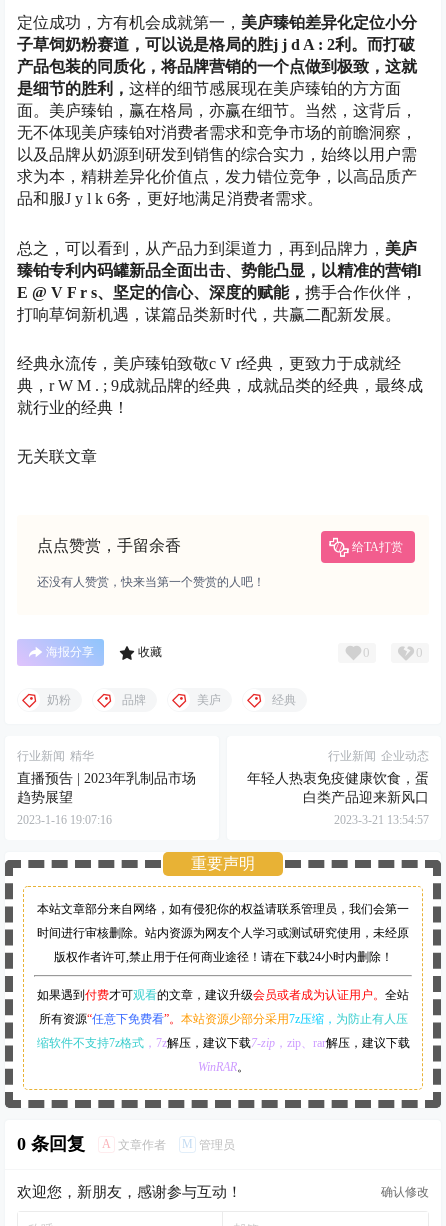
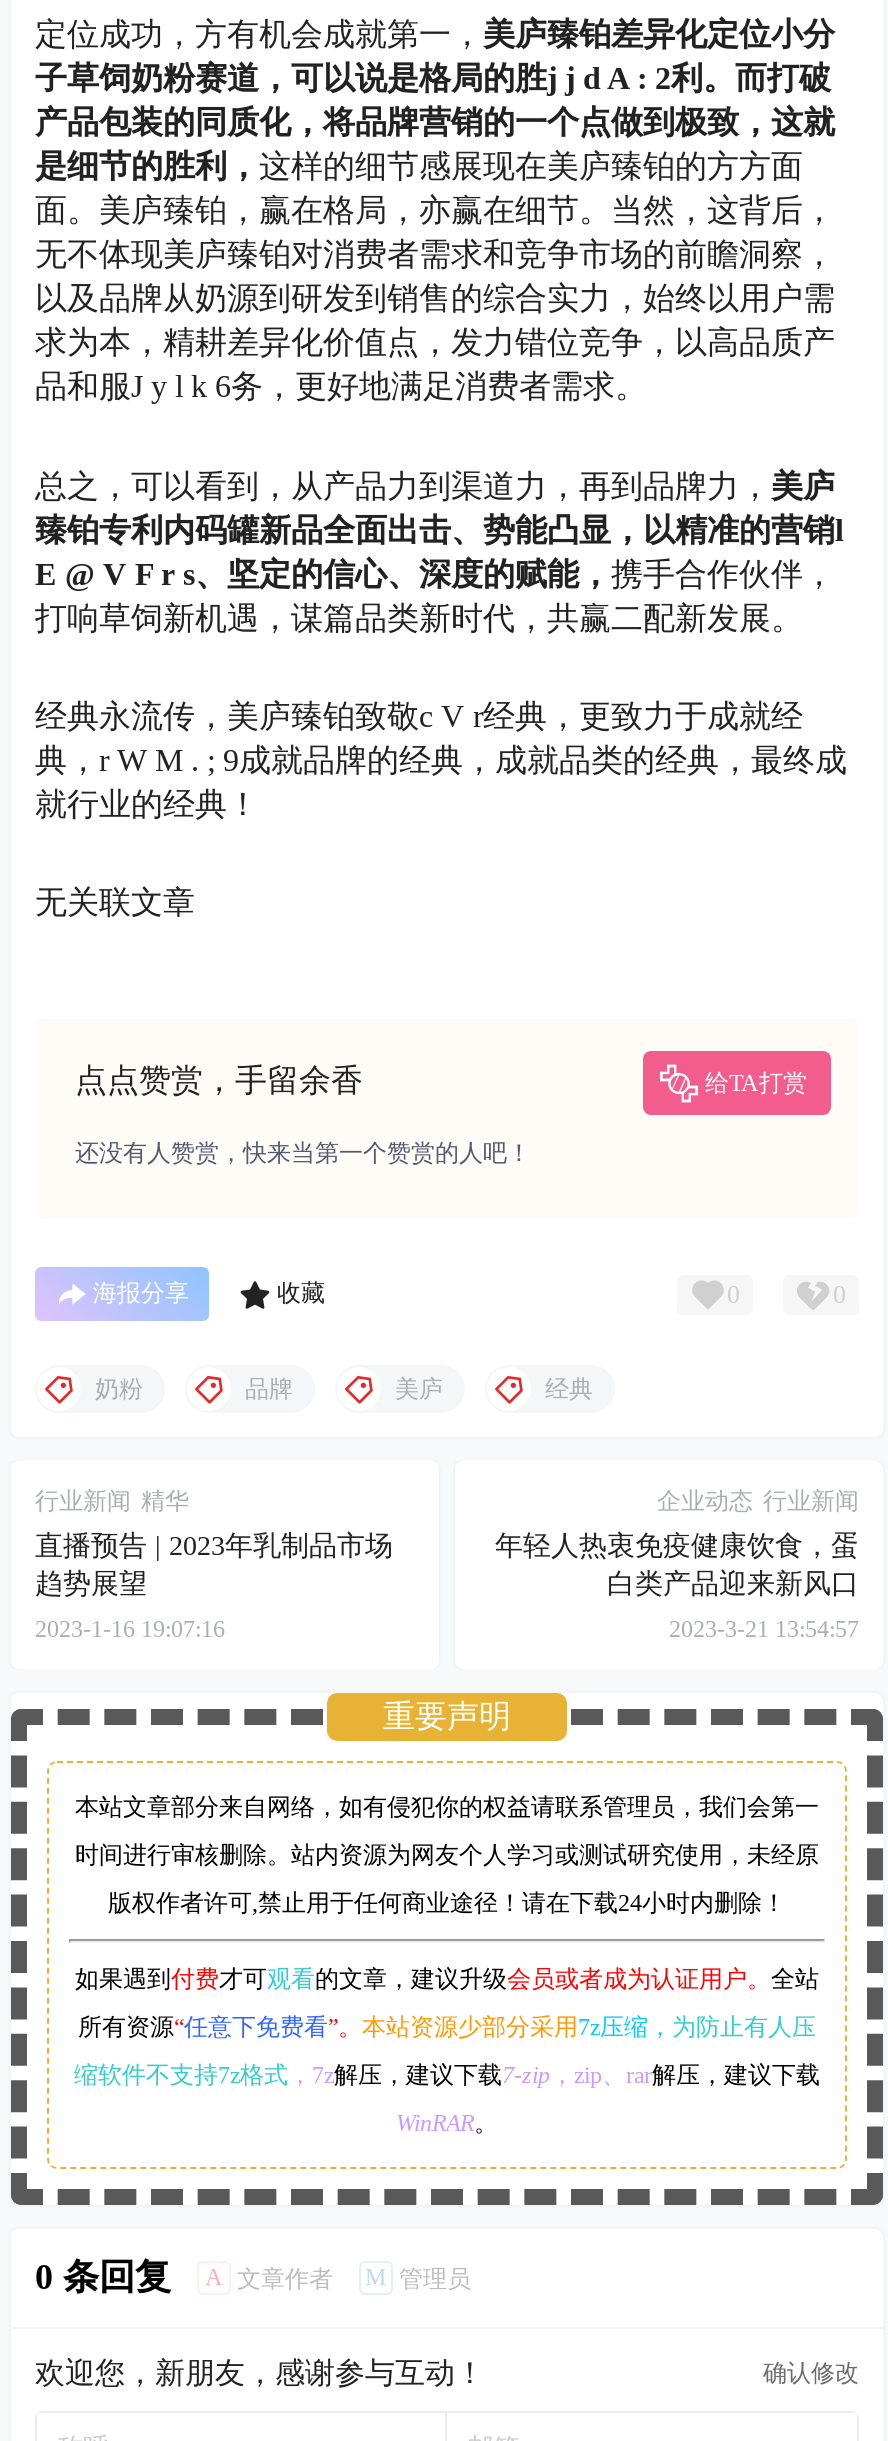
- 行业新闻 企业动态
+ 企业动态 行业新闻
